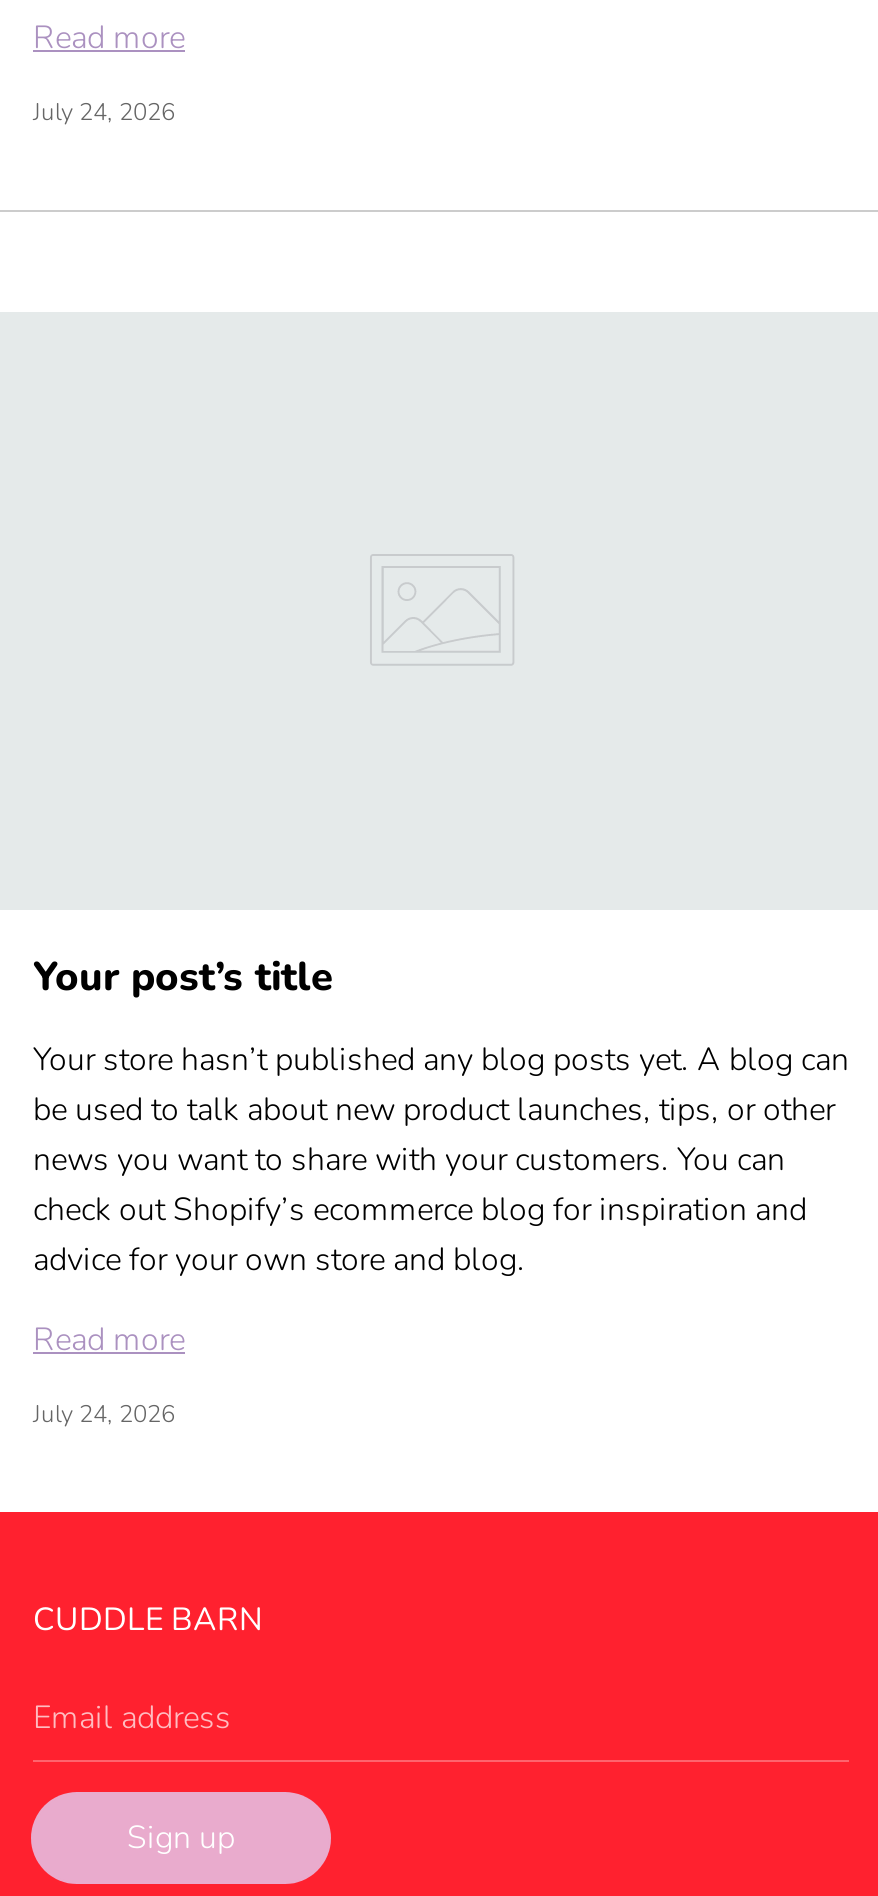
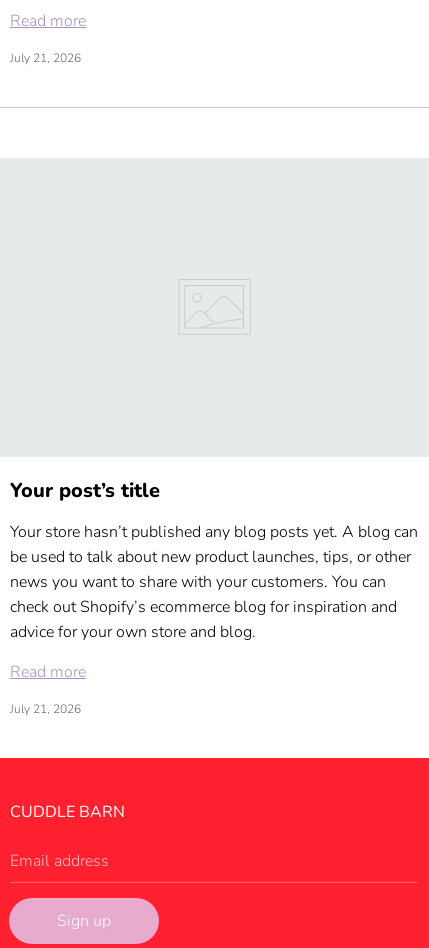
- July 24, 2026
+ July 21, 2026

- July 24, 2026
+ July 21, 2026
